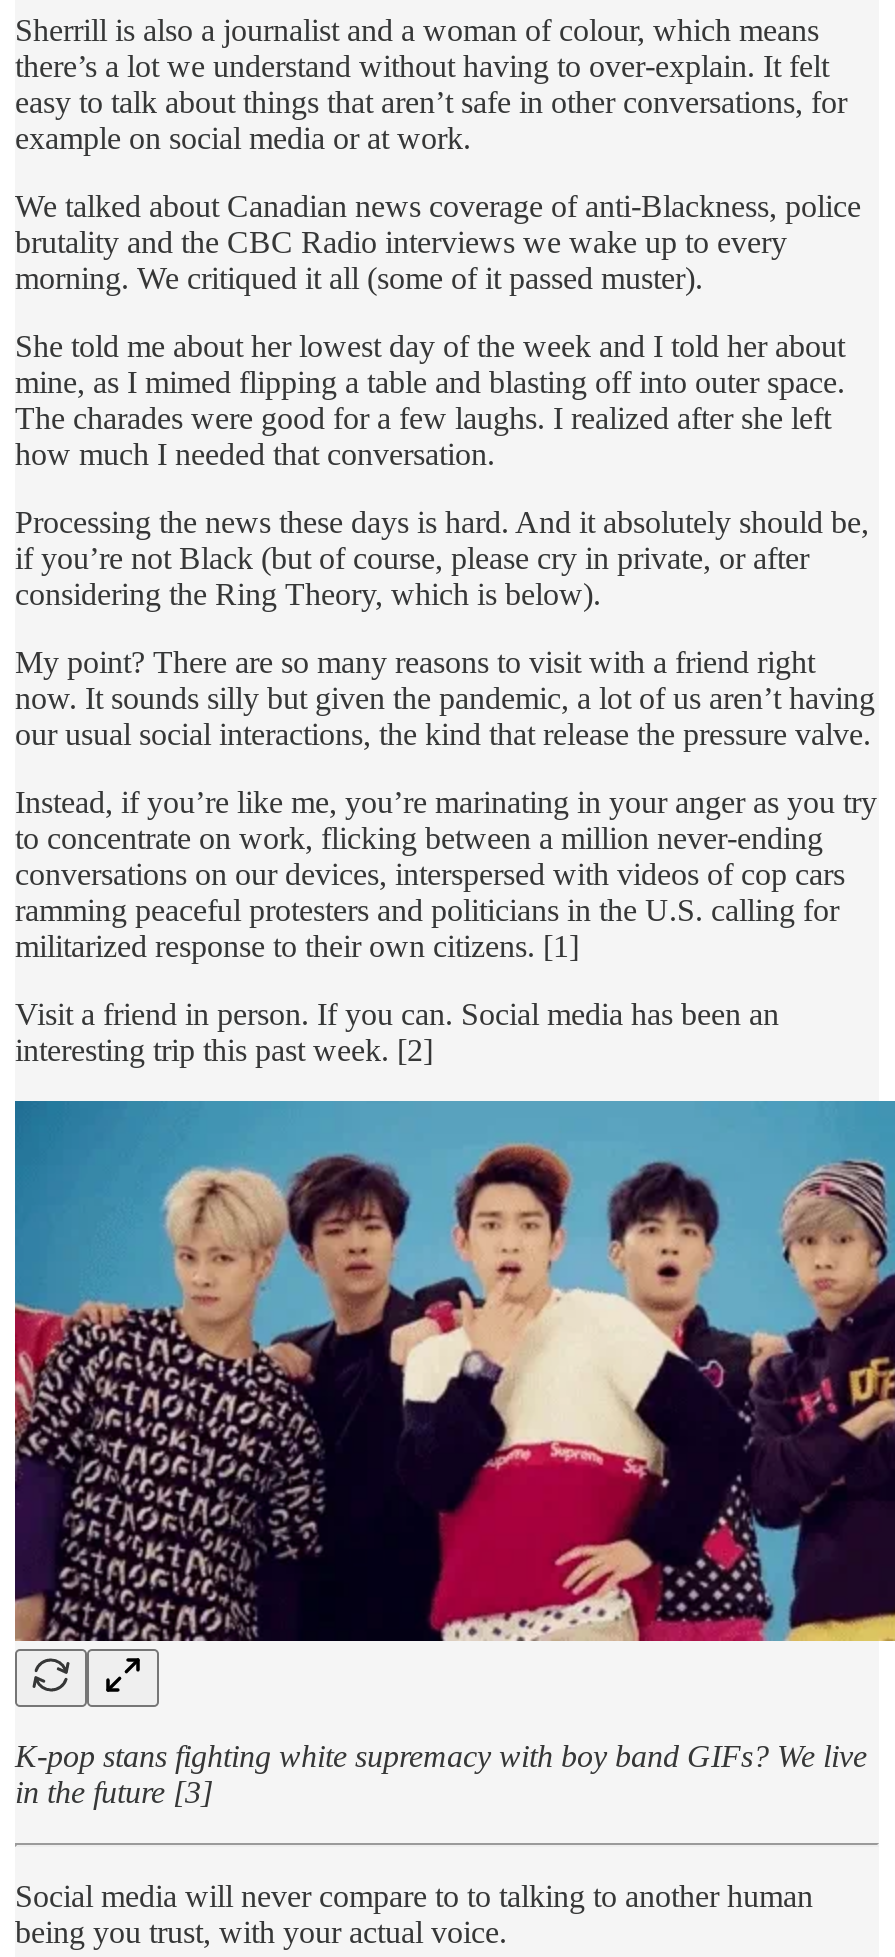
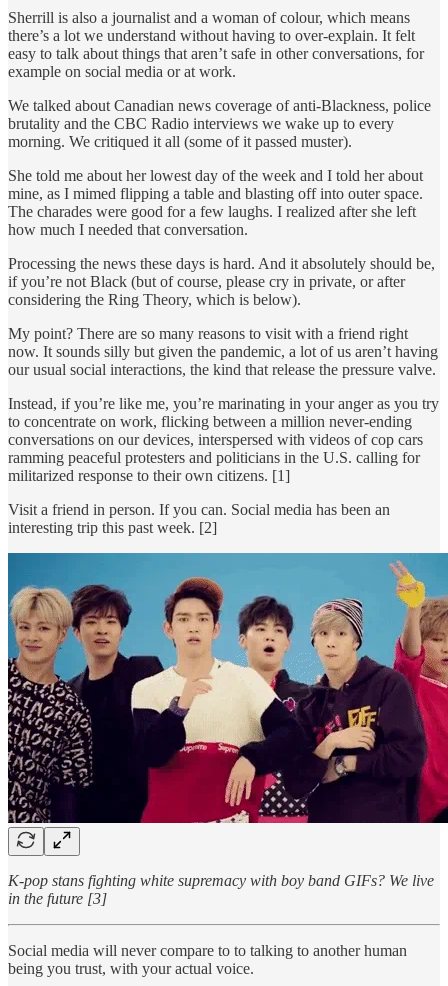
- [image]
+ [image]
